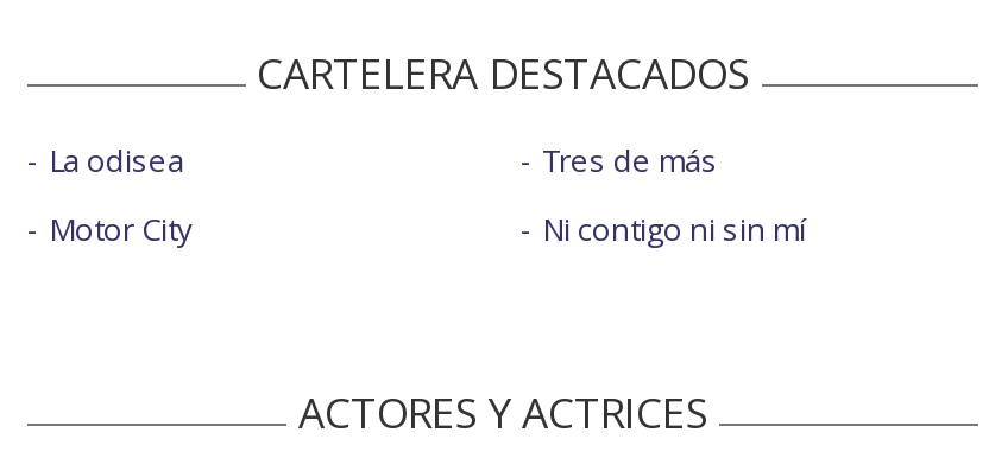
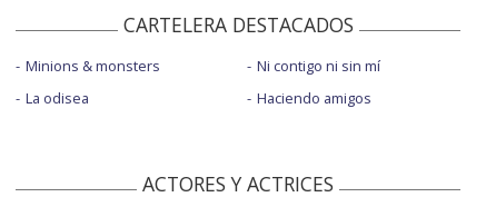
moved down: La odisea

- Tres de más

+ Haciendo amigos

- Motor City

moved up: Ni contigo ni sin mí

+ Minions & monsters
